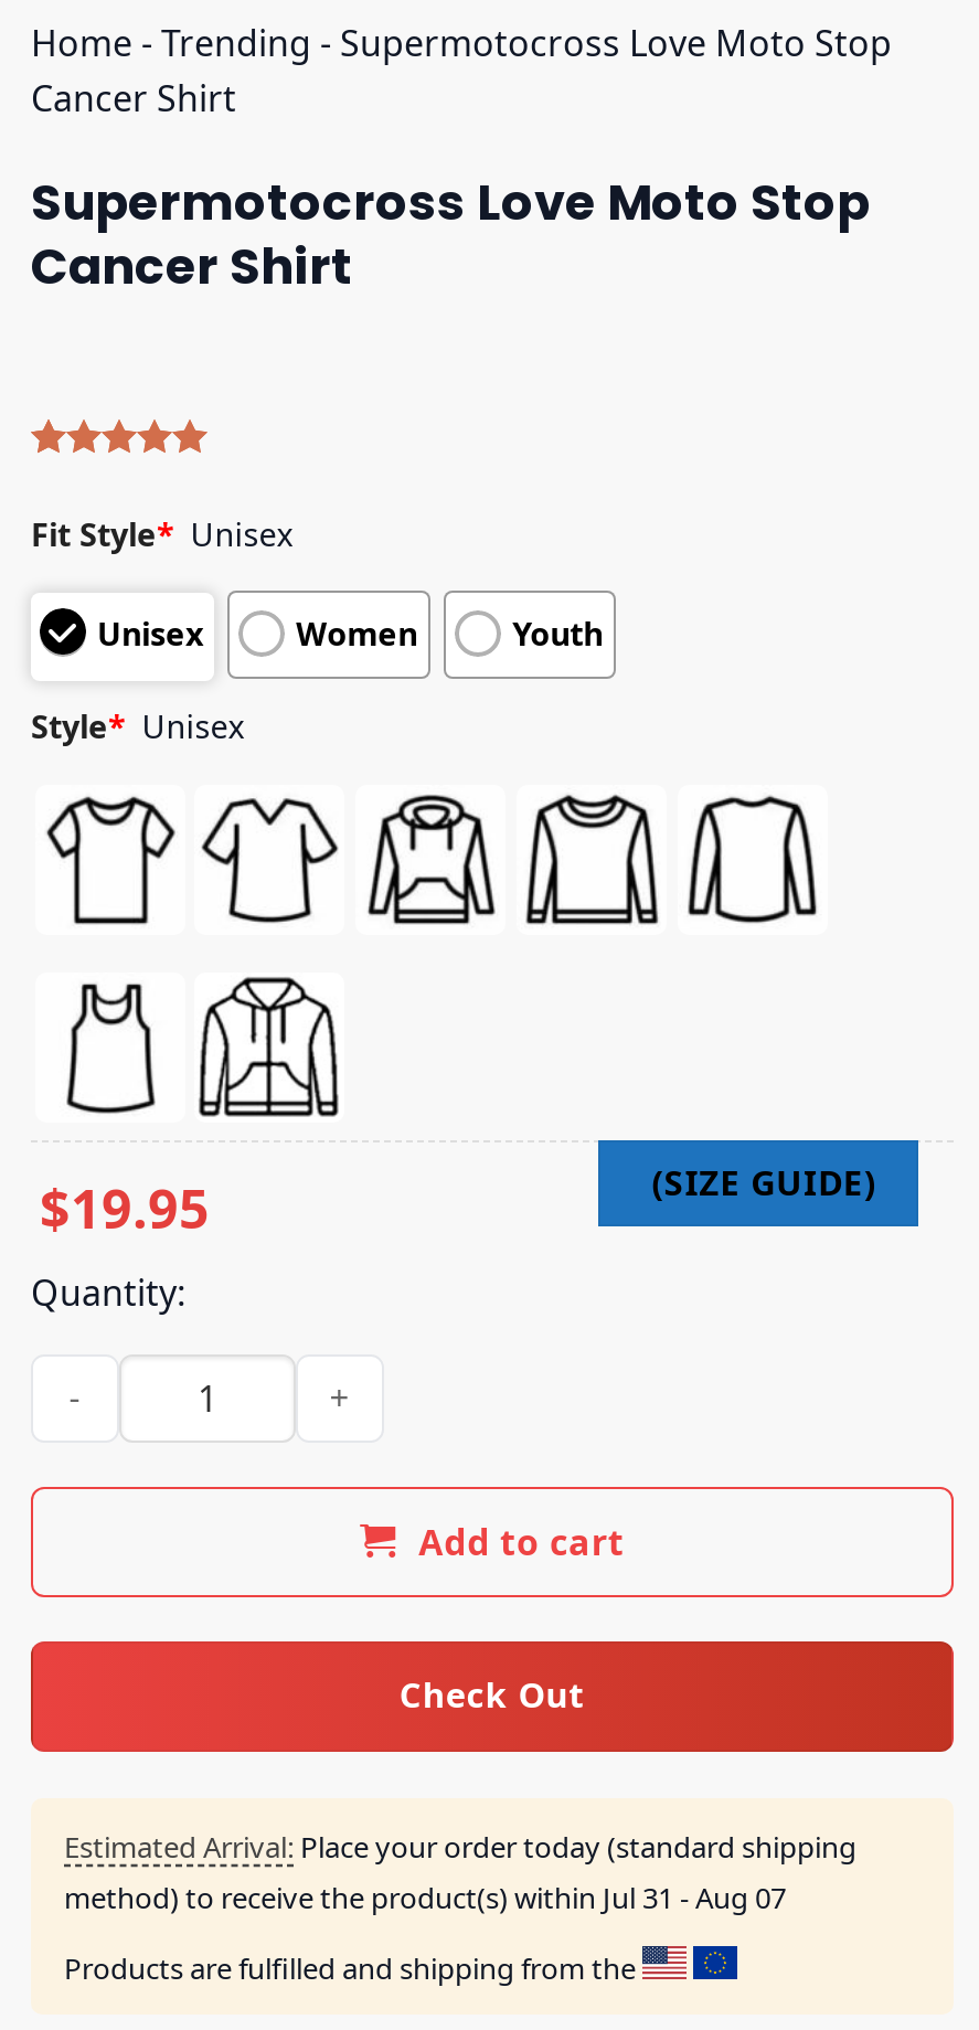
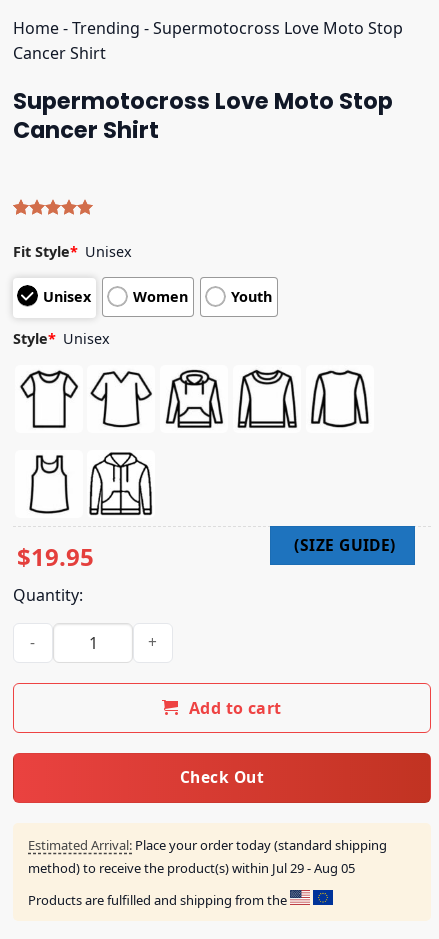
- method) to receive the product(s) within Jul 31 - Aug 07
+ method) to receive the product(s) within Jul 29 - Aug 05
